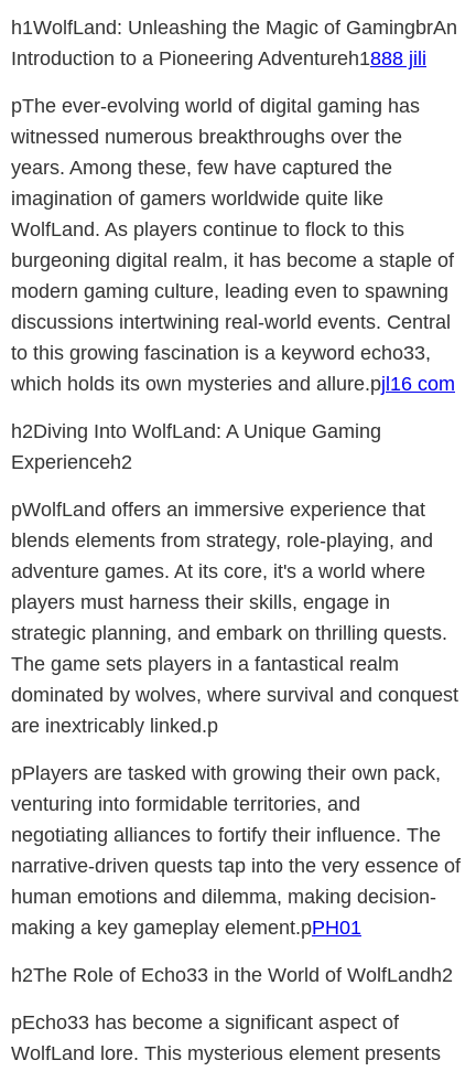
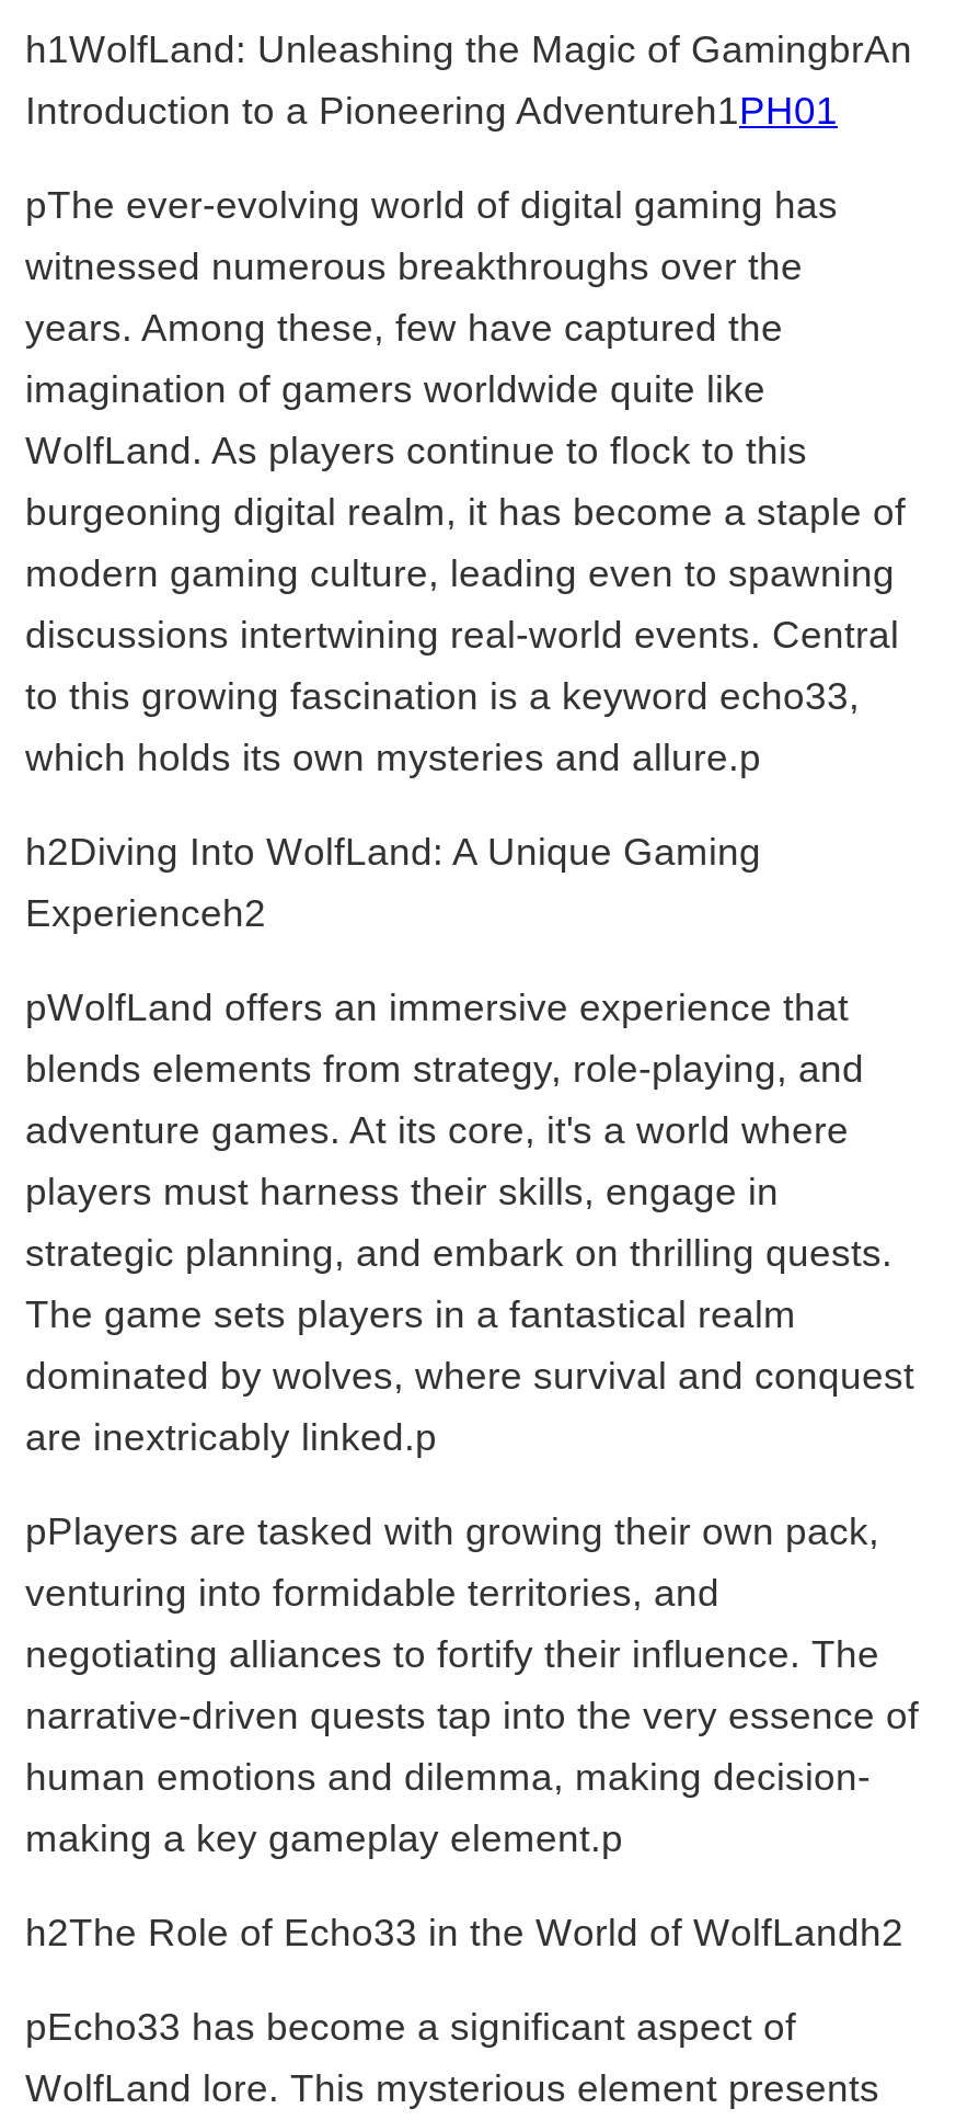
- Introduction to a Pioneering Adventureh1888 jili
+ Introduction to a Pioneering Adventureh1PH01

- which holds its own mysteries and allure.pjl16 com
+ which holds its own mysteries and allure.p

- making a key gameplay element.pPH01
+ making a key gameplay element.p
